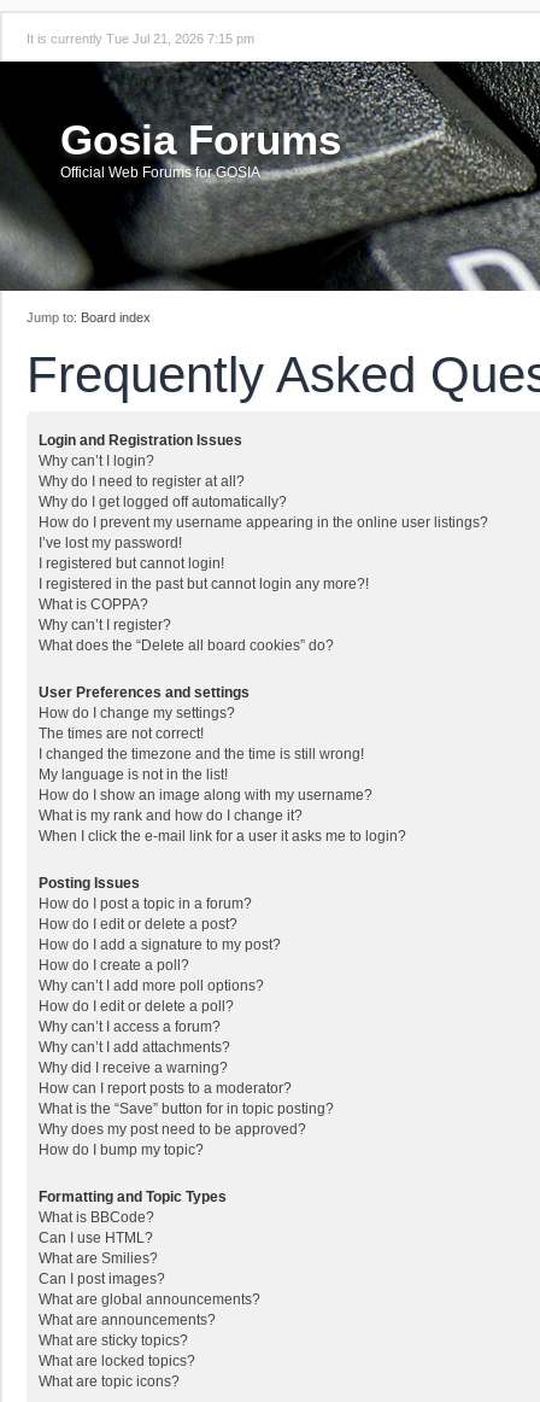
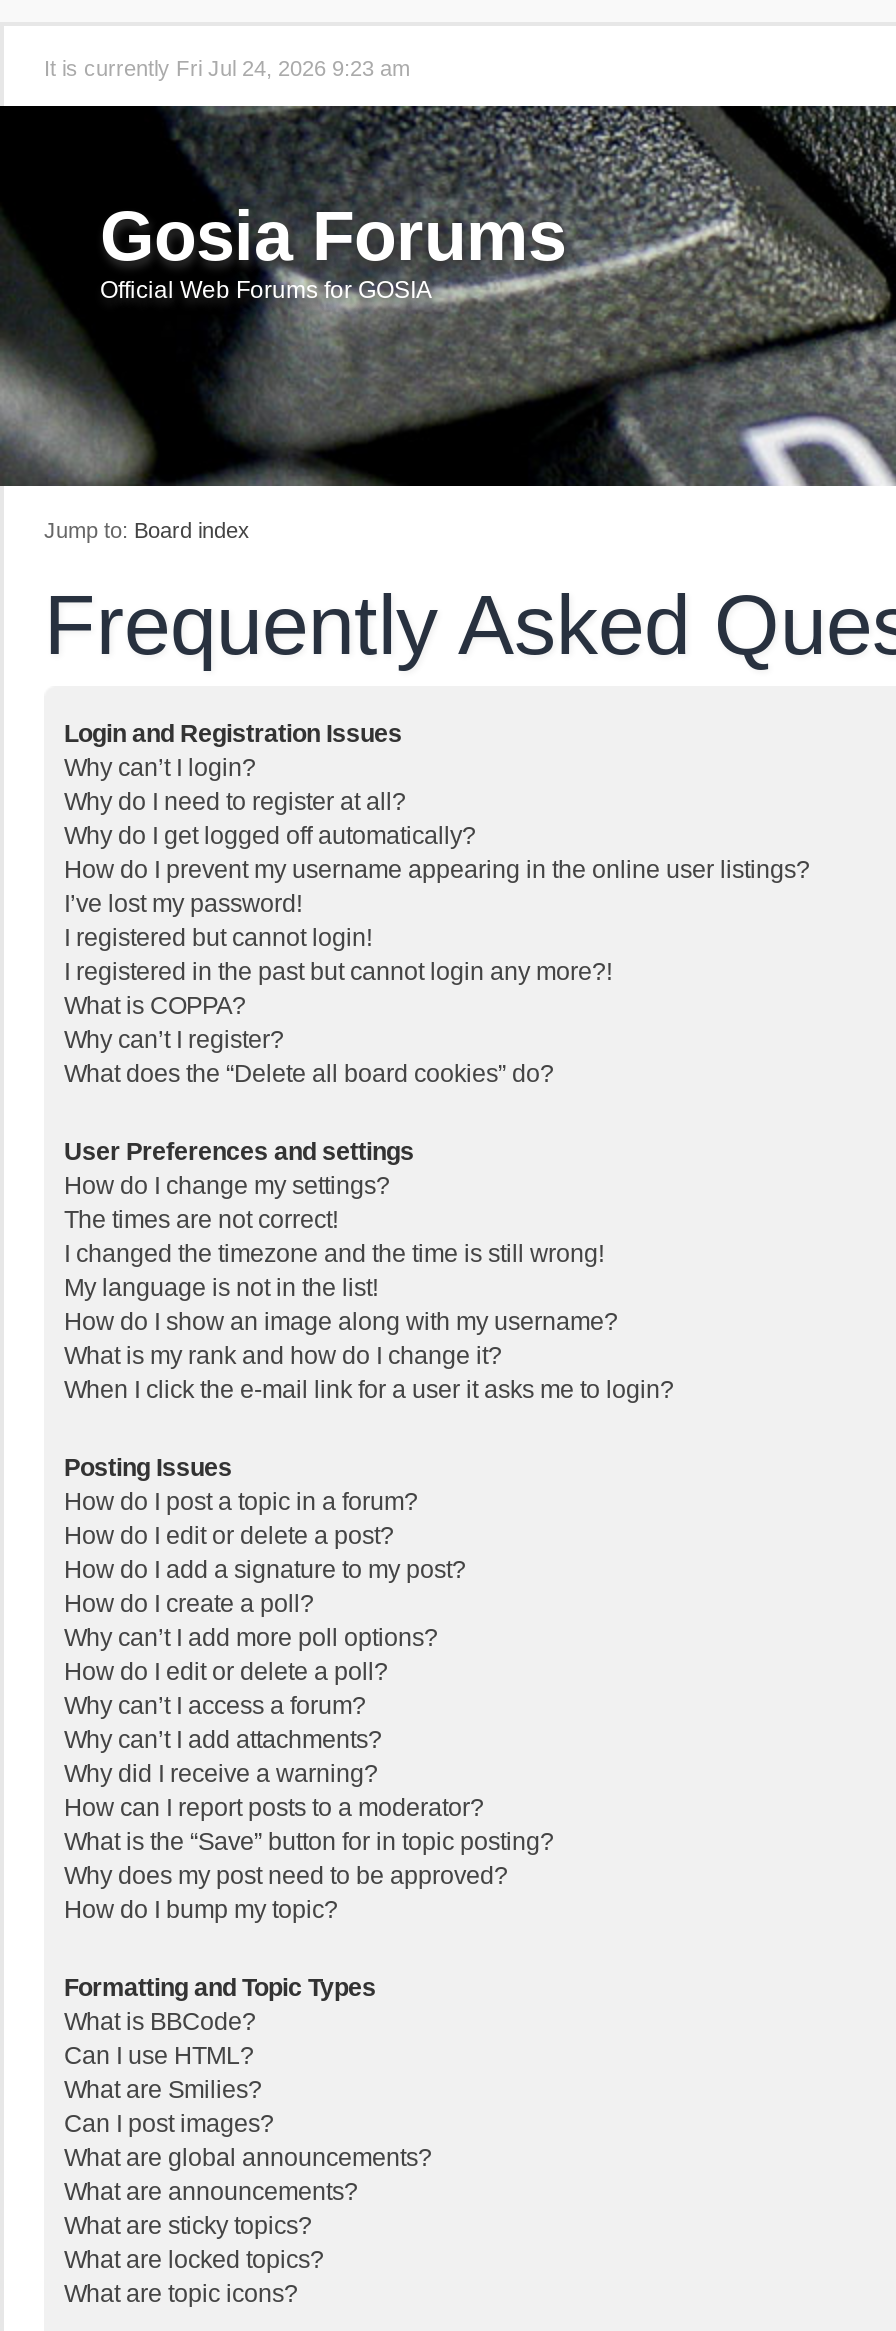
- It is currently Tue Jul 21, 2026 7:15 pm
+ It is currently Fri Jul 24, 2026 9:23 am
